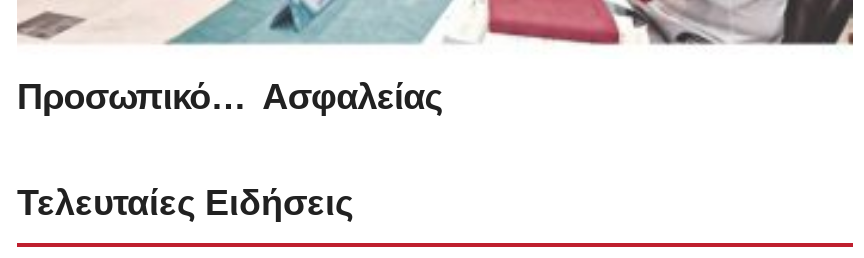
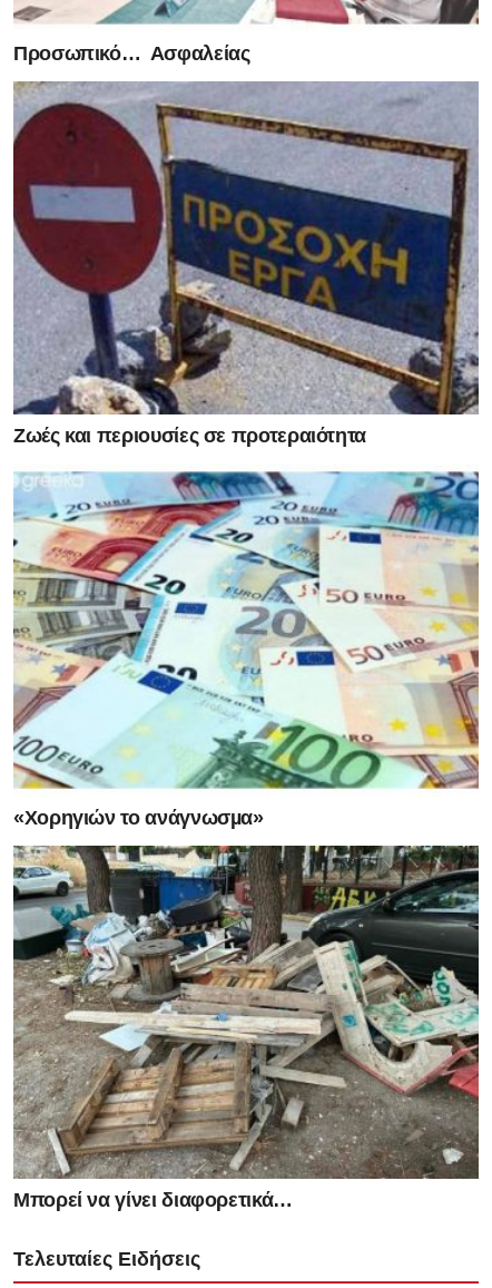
+ [image]
+ Ζωές και περιουσίες σε προτεραιότητα

+ [image]
+ «Χορηγιών το ανάγνωσµα»

+ [image]
+ Μπορεί να γίνει διαφορετικά…
